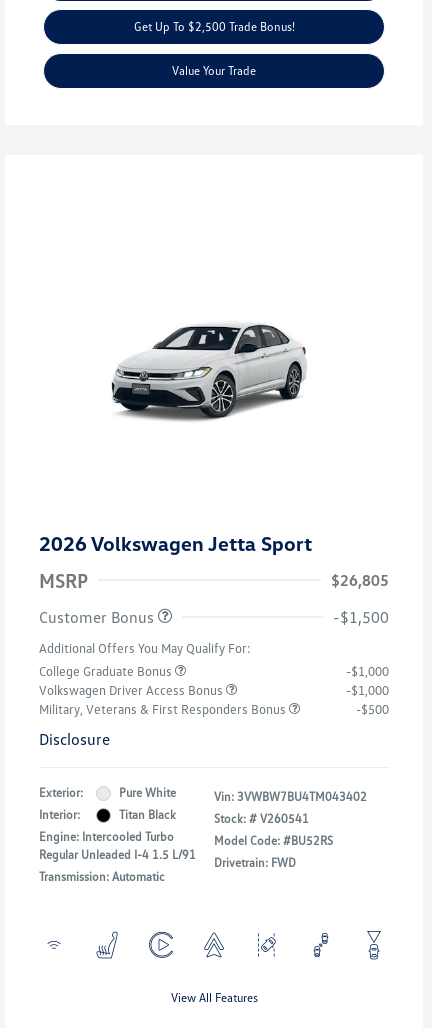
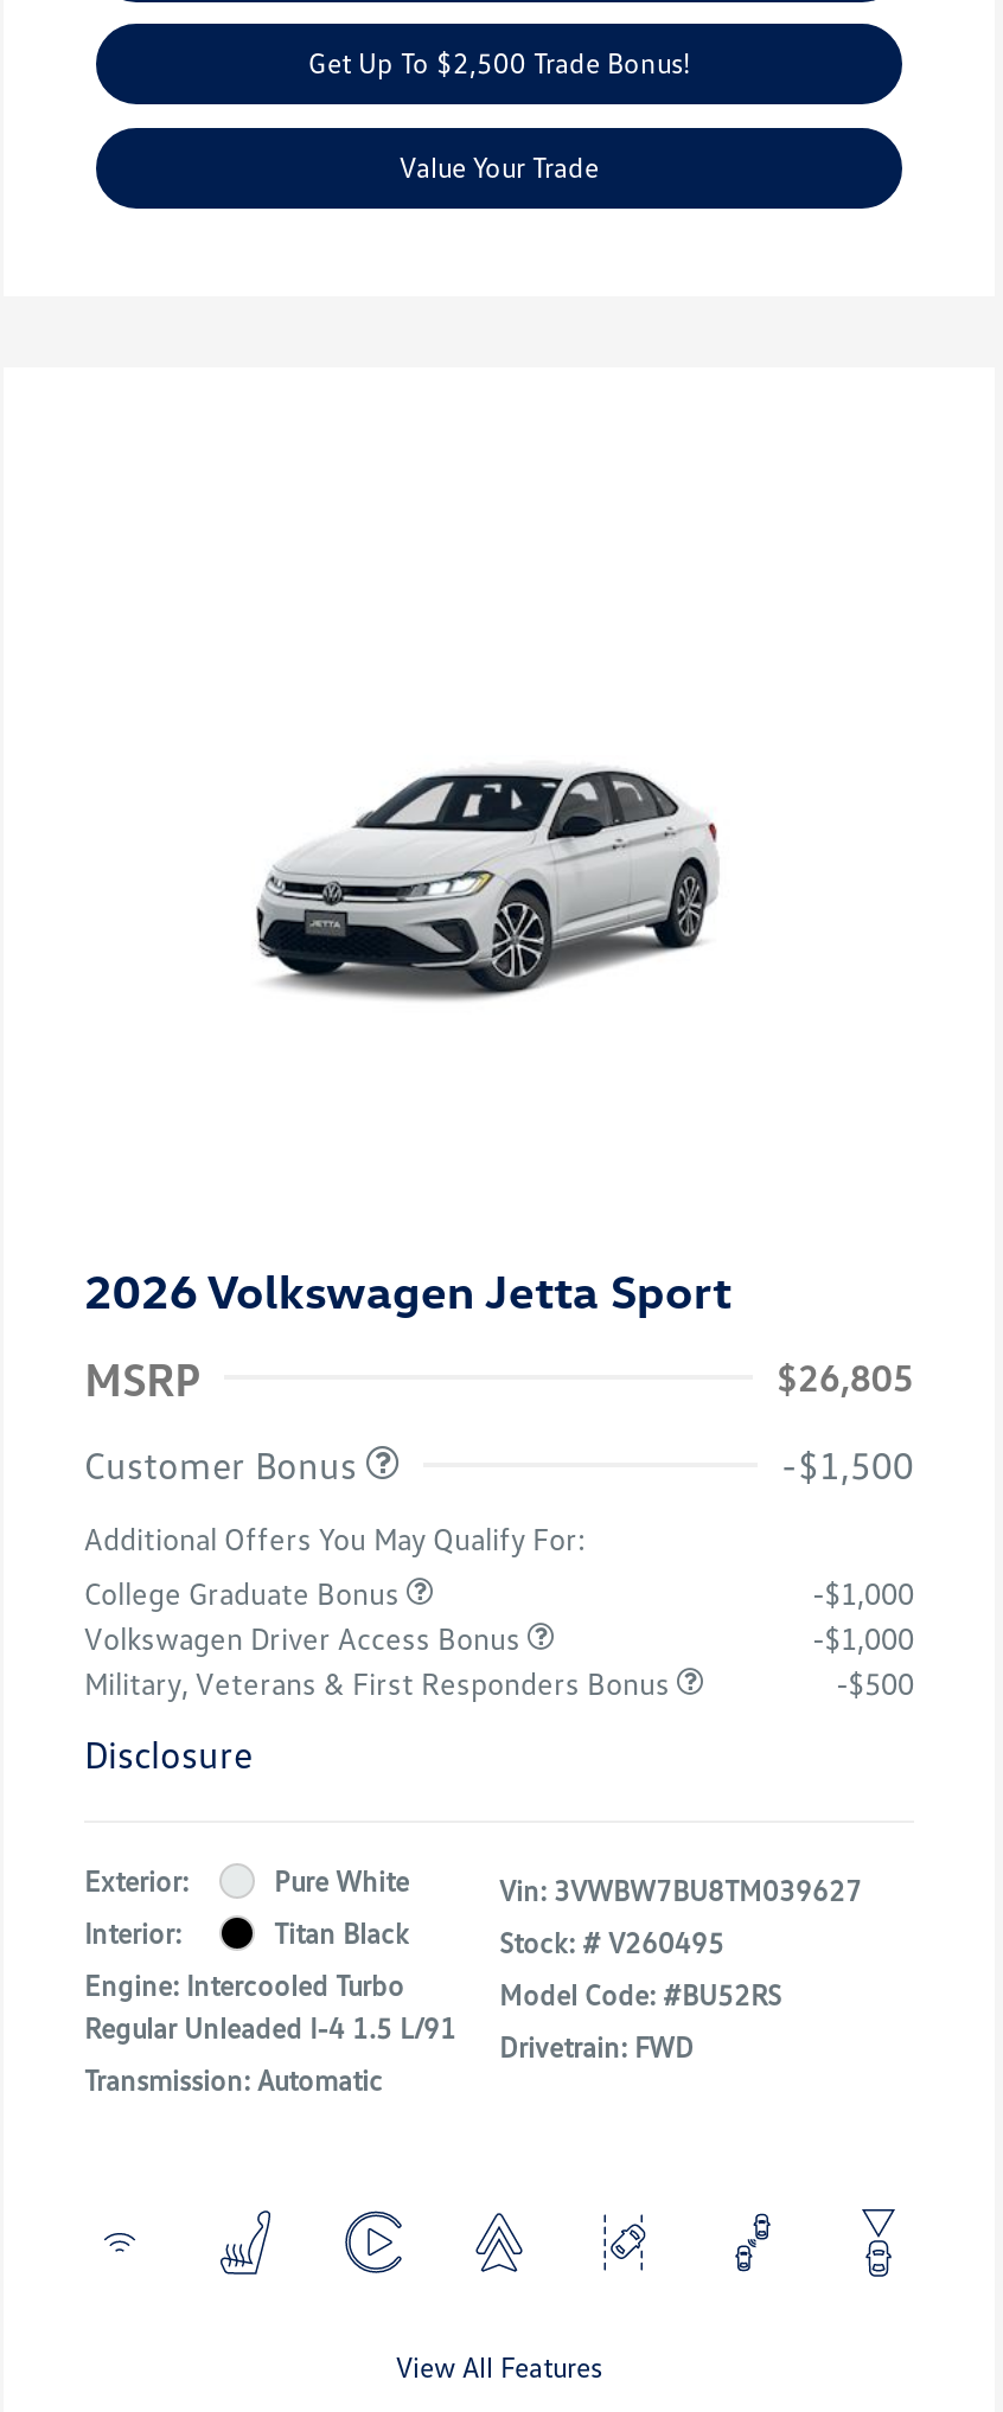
- Vin: 3VWBW7BU4TM043402
+ Vin: 3VWBW7BU8TM039627

- Stock: # V260541
+ Stock: # V260495
